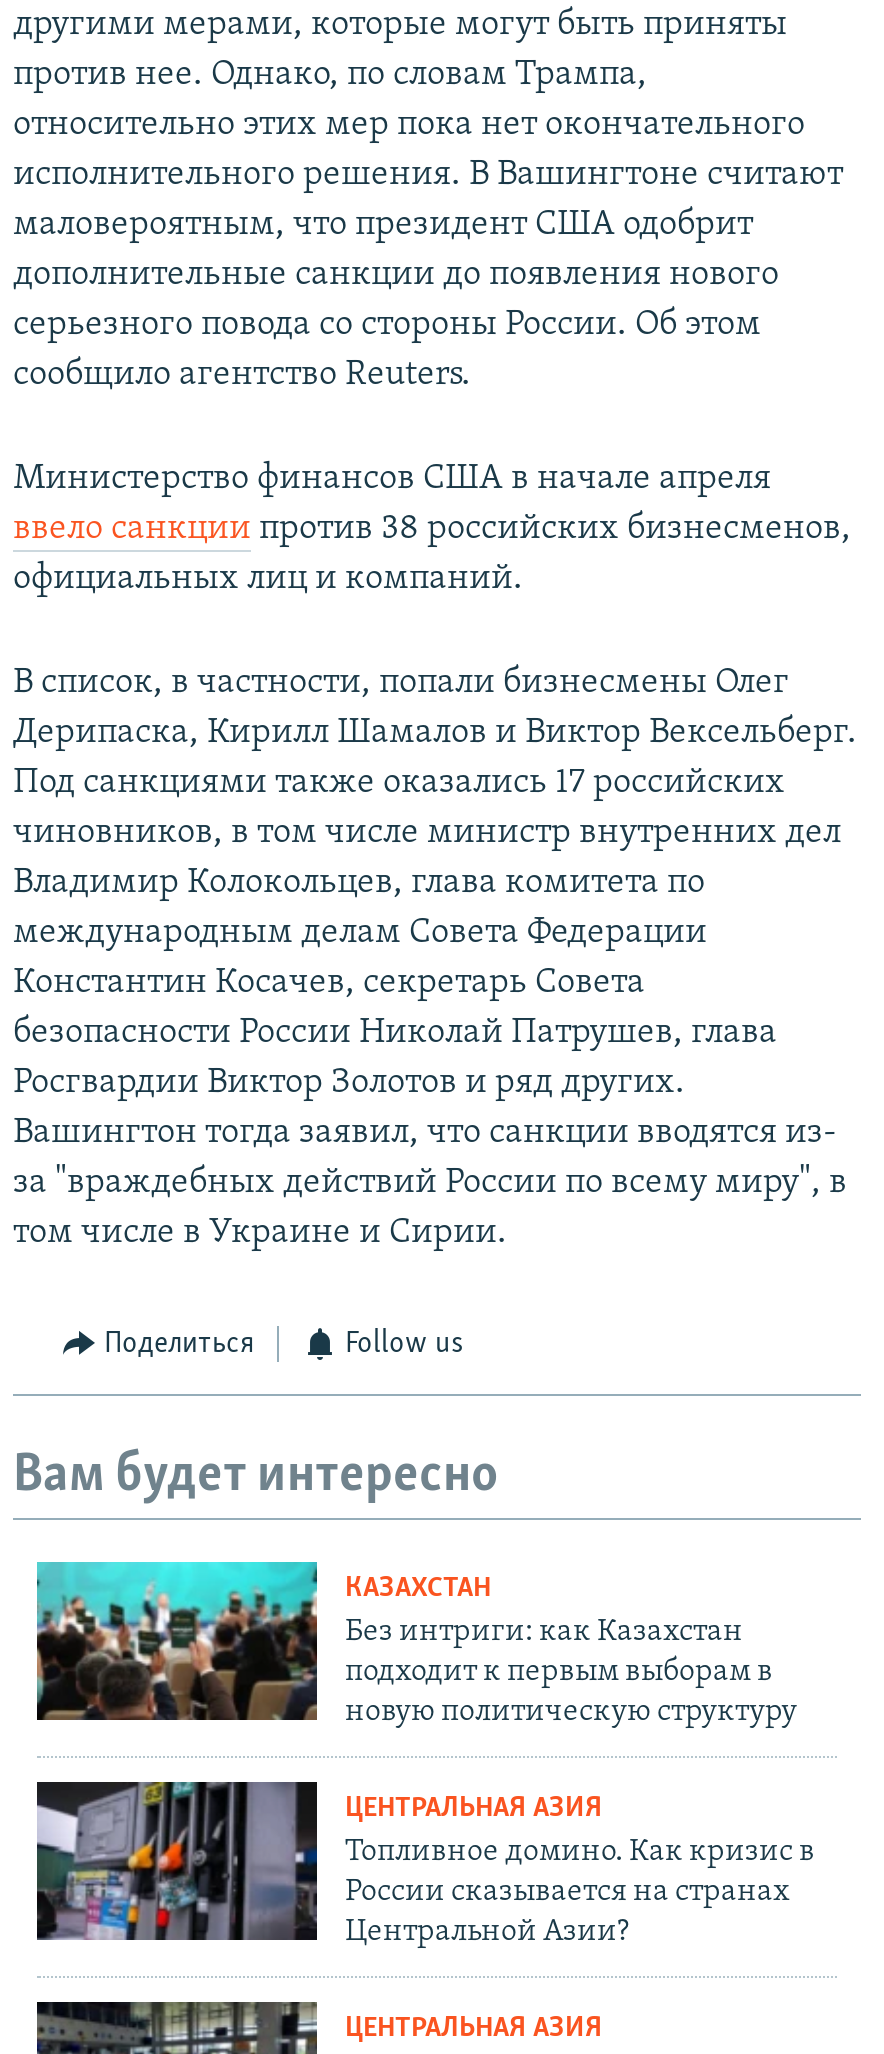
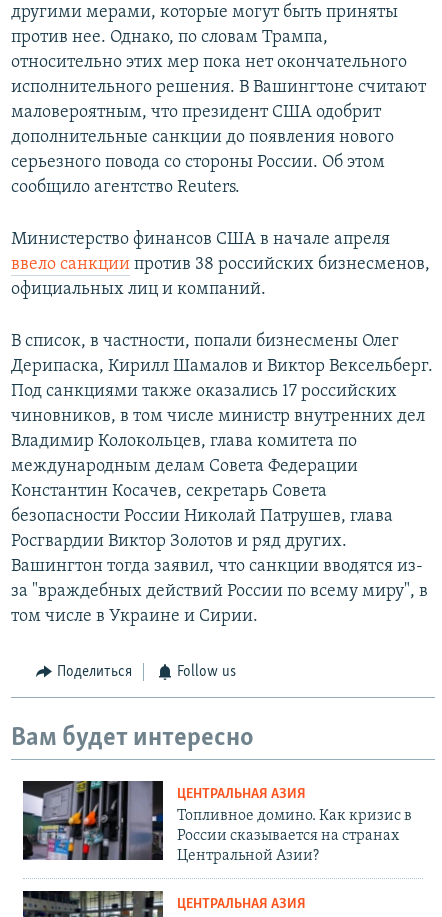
- [image]
- КАЗАХСТАН
- Без интриги: как Казахстан
- подходит к первым выборам в
- новую политическую структуру
